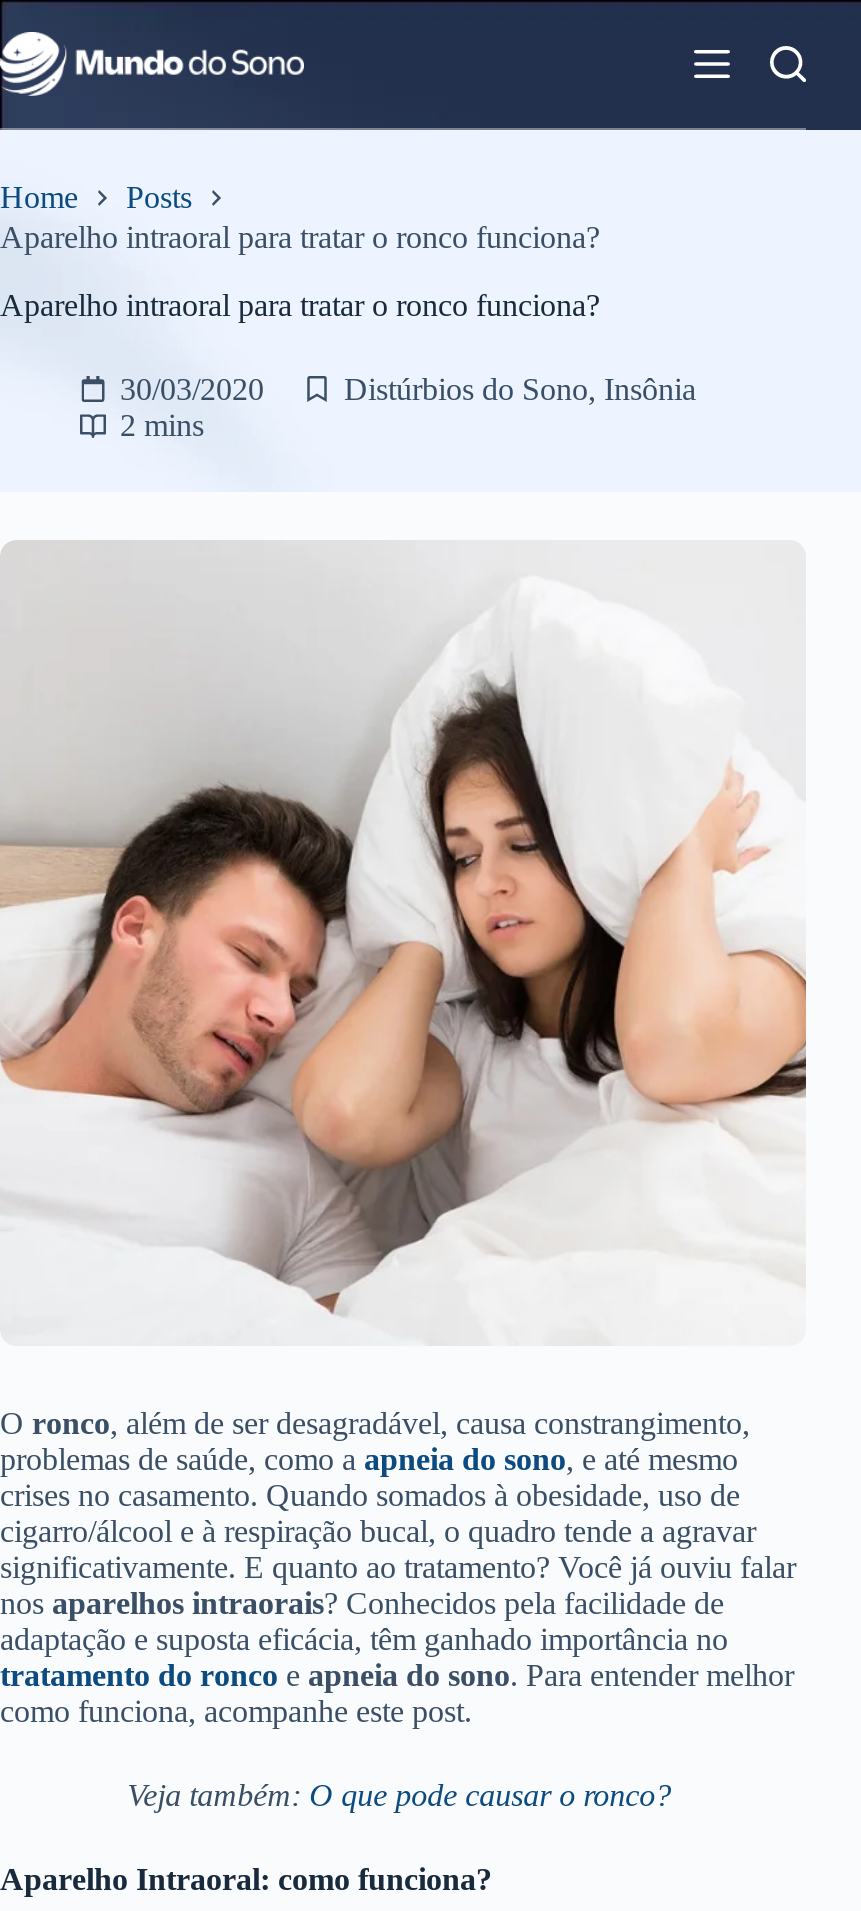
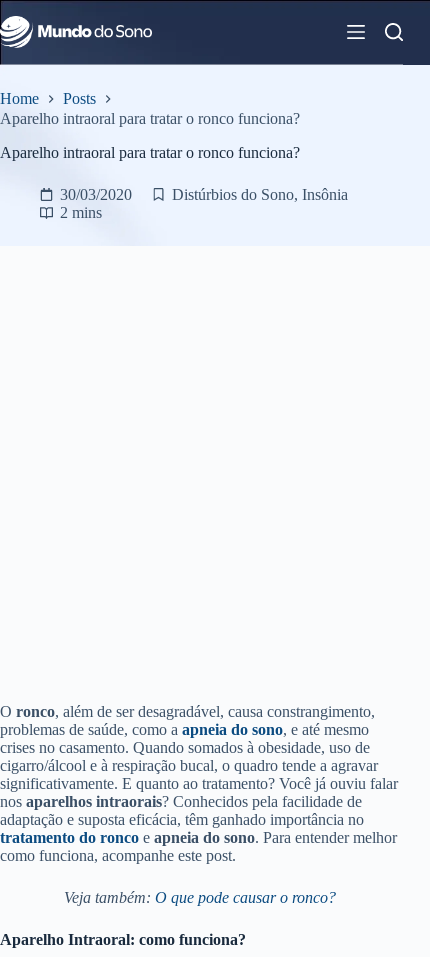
- [image]
